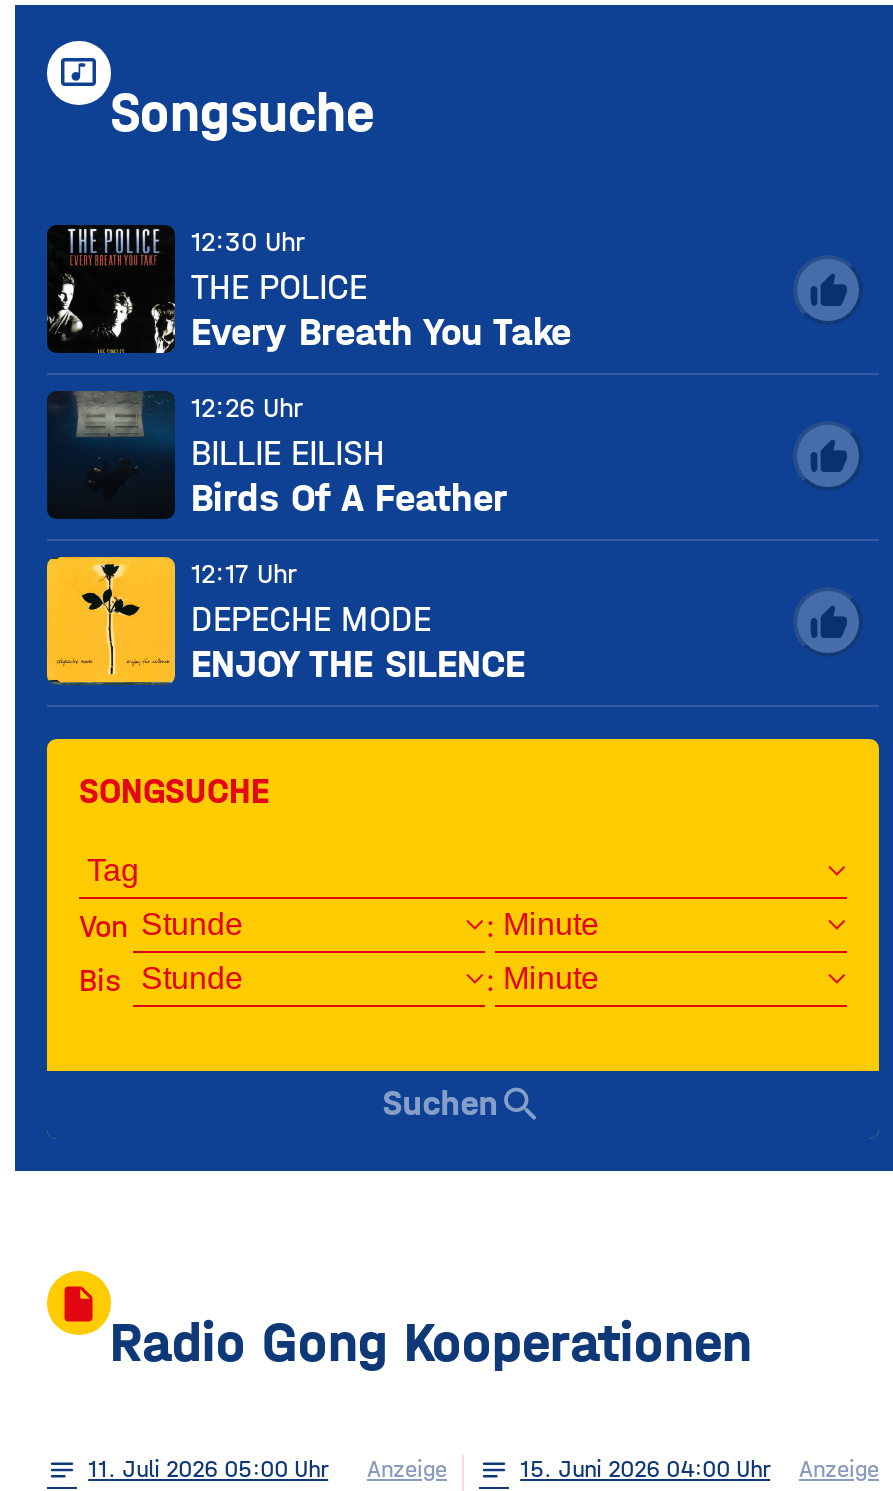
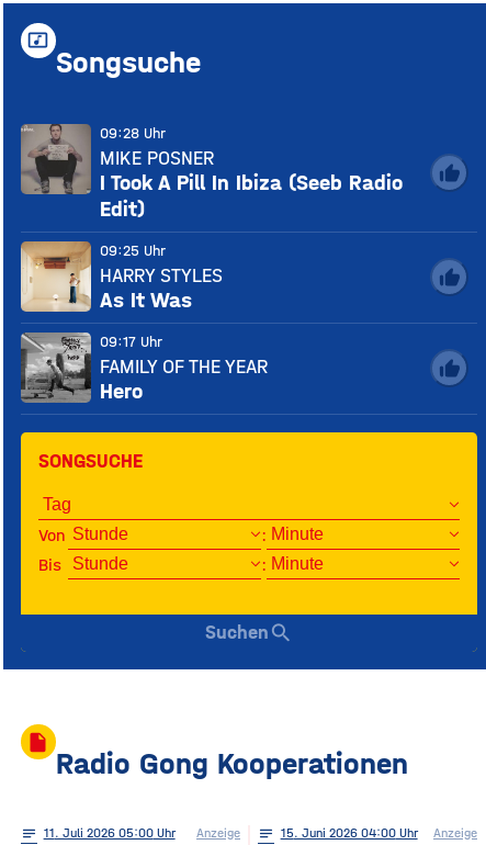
- [image]
- 12:30 Uhr
- THE POLICE
- Every Breath You Take
+ [image]
+ 09:28 Uhr
+ MIKE POSNER
+ I Took A Pill In Ibiza (Seeb Radio
+ Edit)

- [image]
- 12:26 Uhr
- BILLIE EILISH
- Birds Of A Feather
+ [image]
+ 09:25 Uhr
+ HARRY STYLES
+ As It Was

- [image]
- 12:17 Uhr
- DEPECHE MODE
- ENJOY THE SILENCE
+ [image]
+ 09:17 Uhr
+ FAMILY OF THE YEAR
+ Hero
